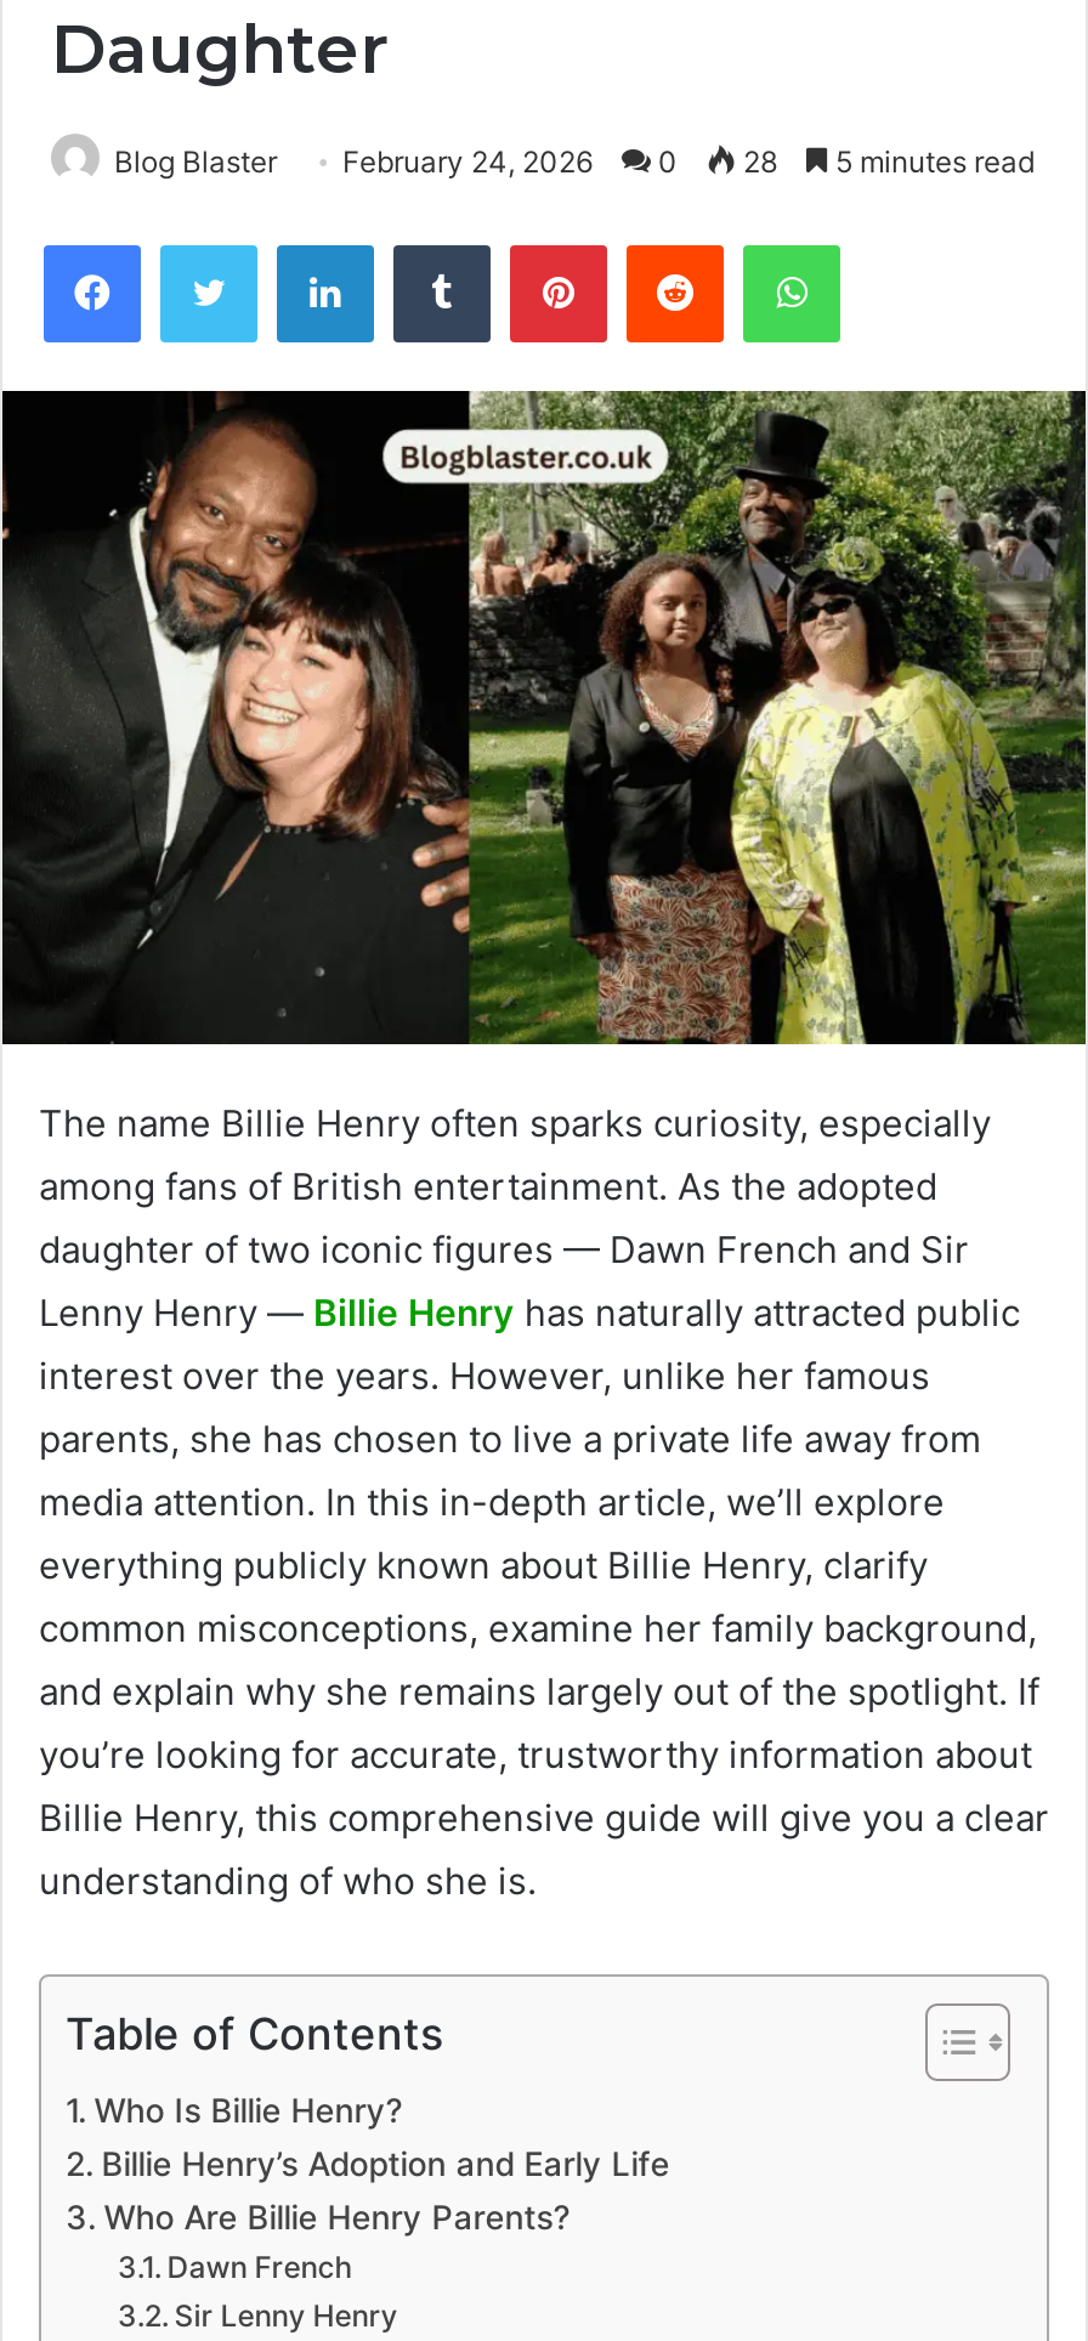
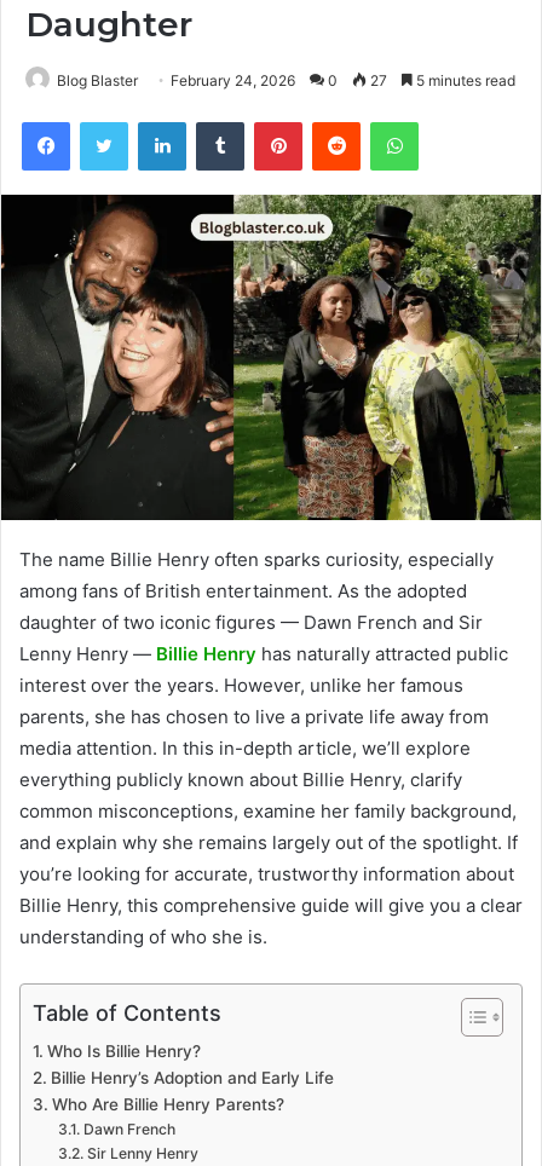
- Blog Blaster February 24, 2026 0 28 5 minutes read
+ Blog Blaster February 24, 2026 0 27 5 minutes read
